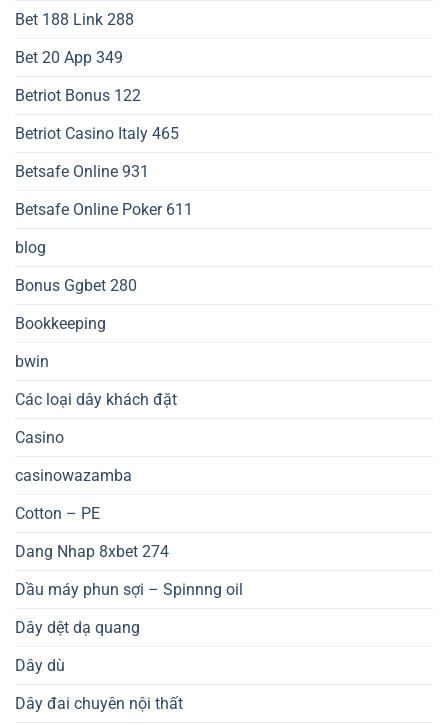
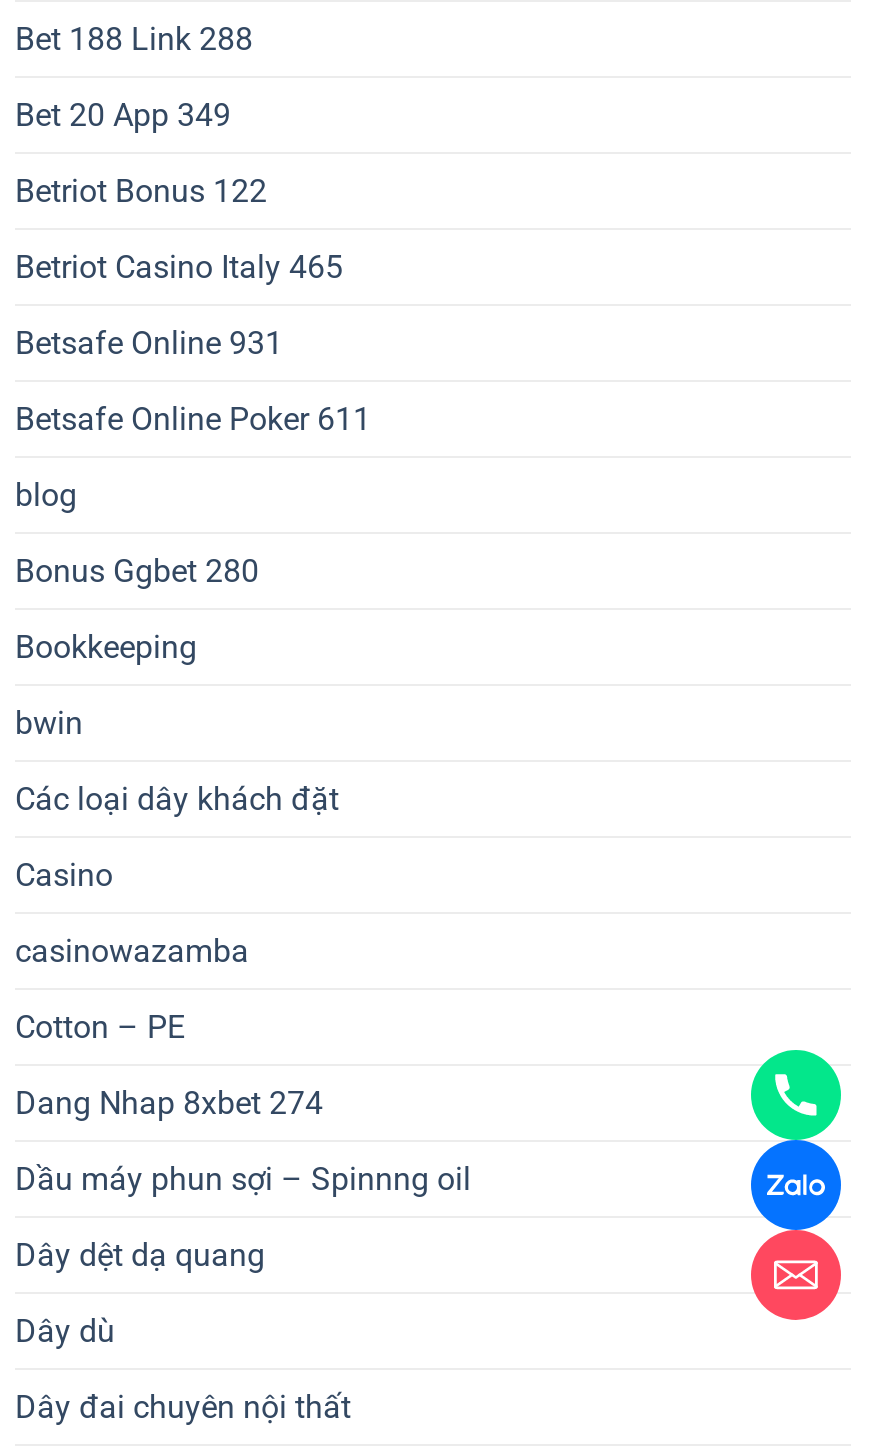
+ [image]
